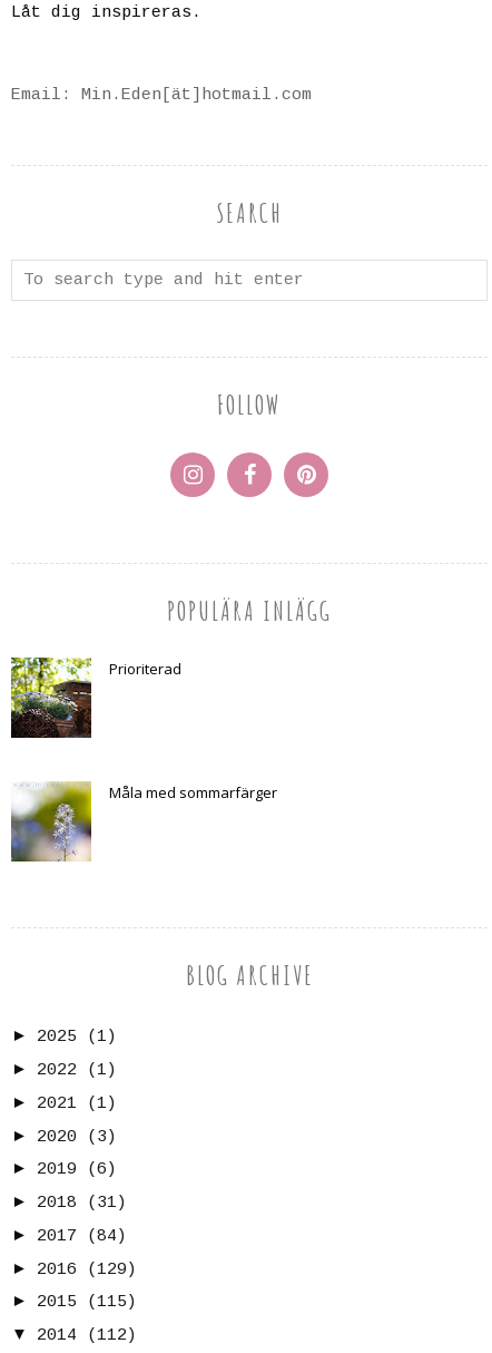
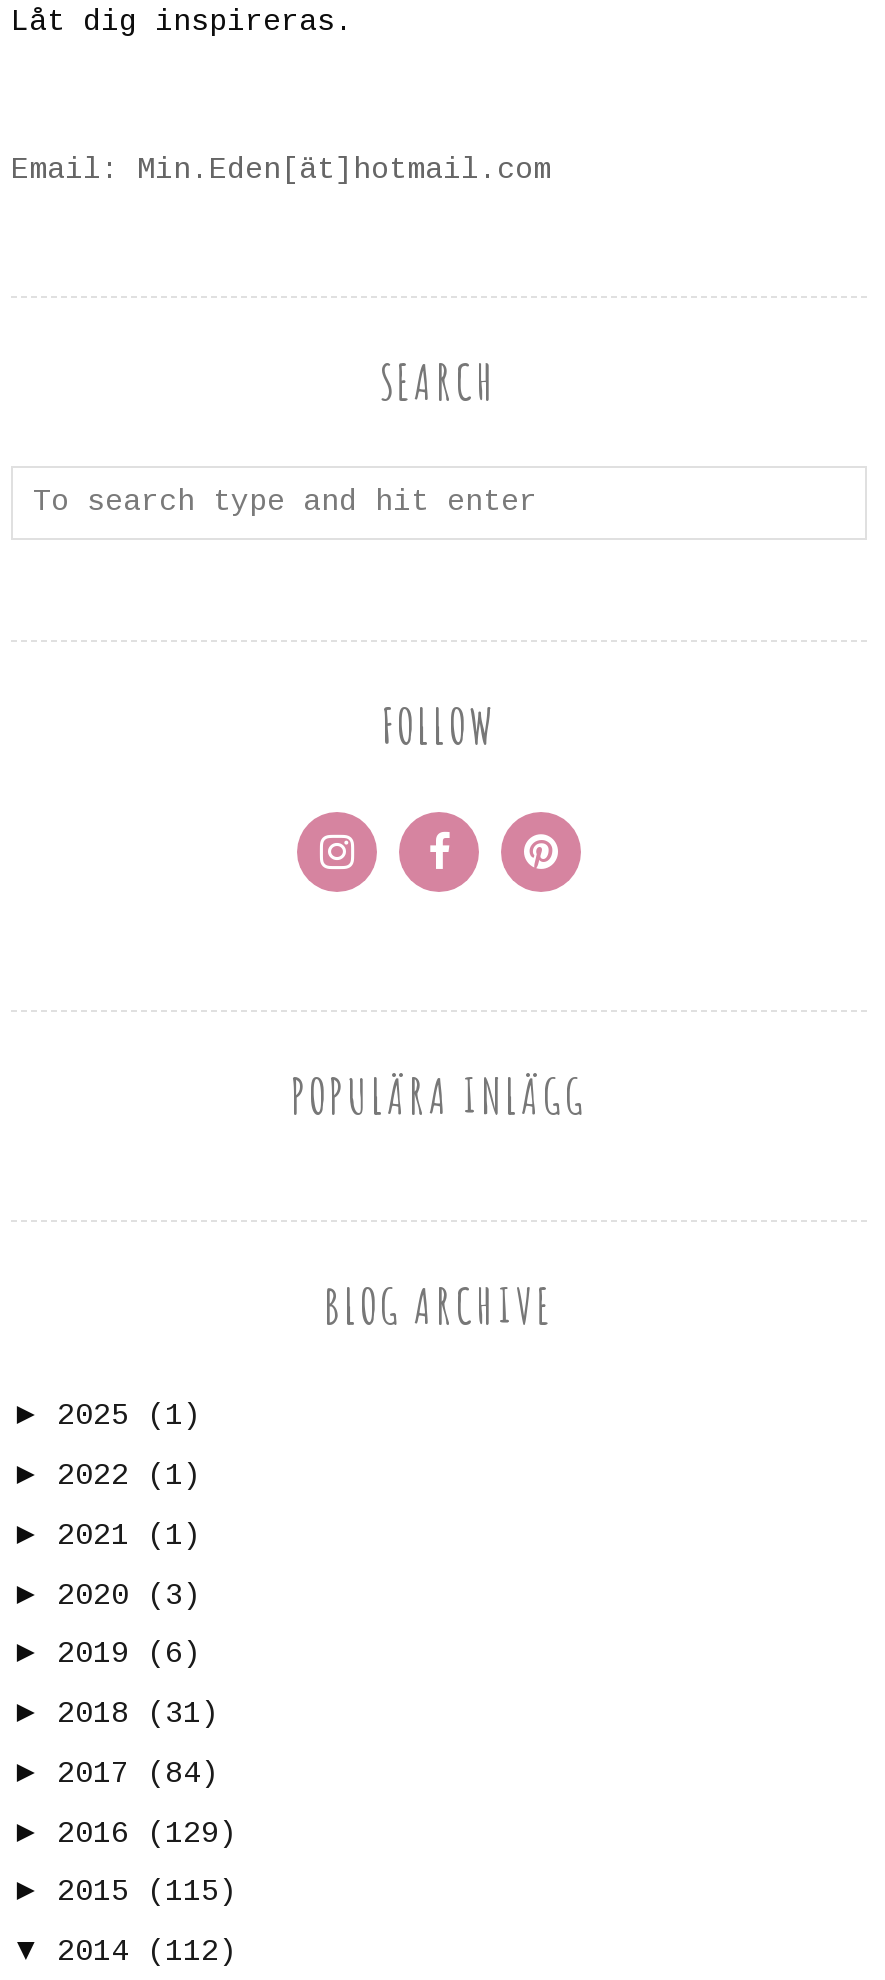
- [image]
- Prioriterad

- [image]
- Måla med sommarfärger
